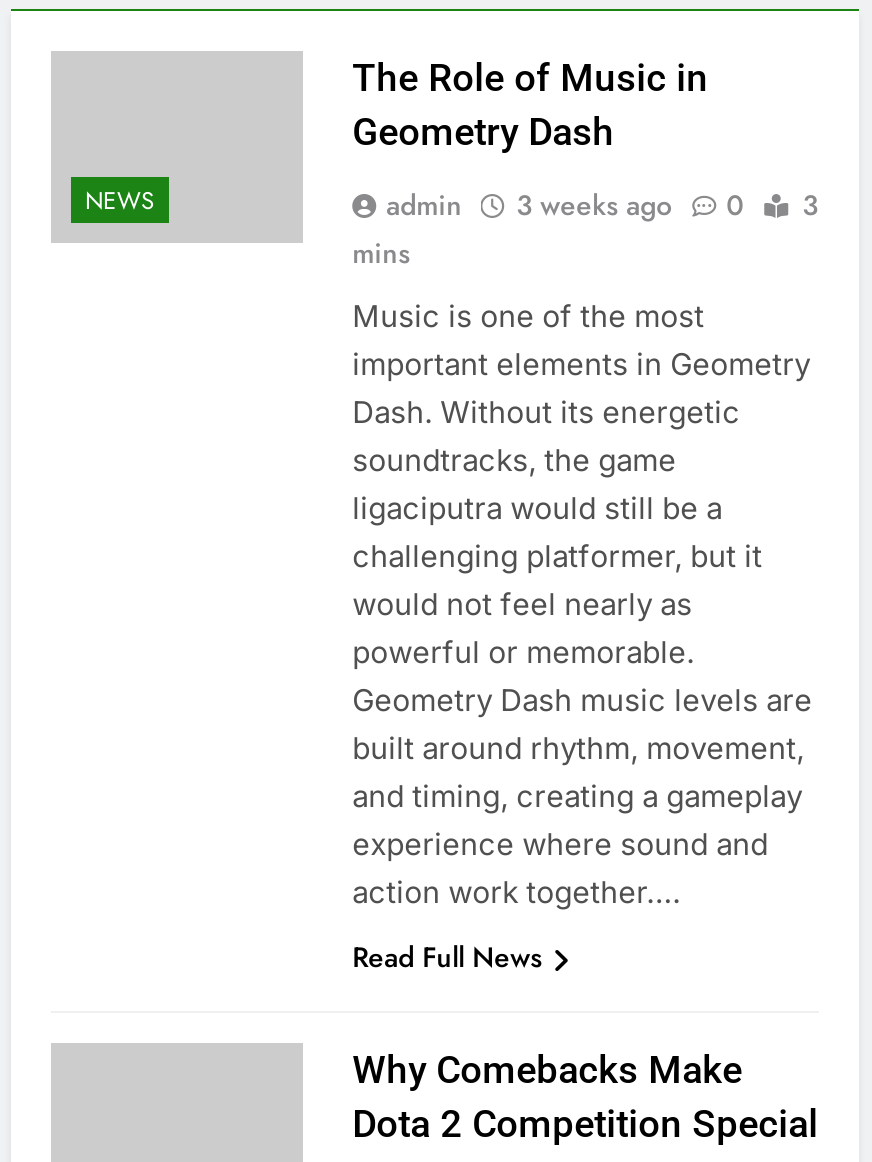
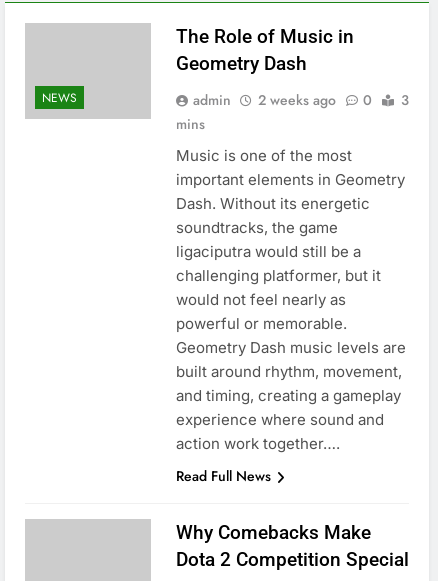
- admin 3 weeks ago 0 3
+ admin 2 weeks ago 0 3
